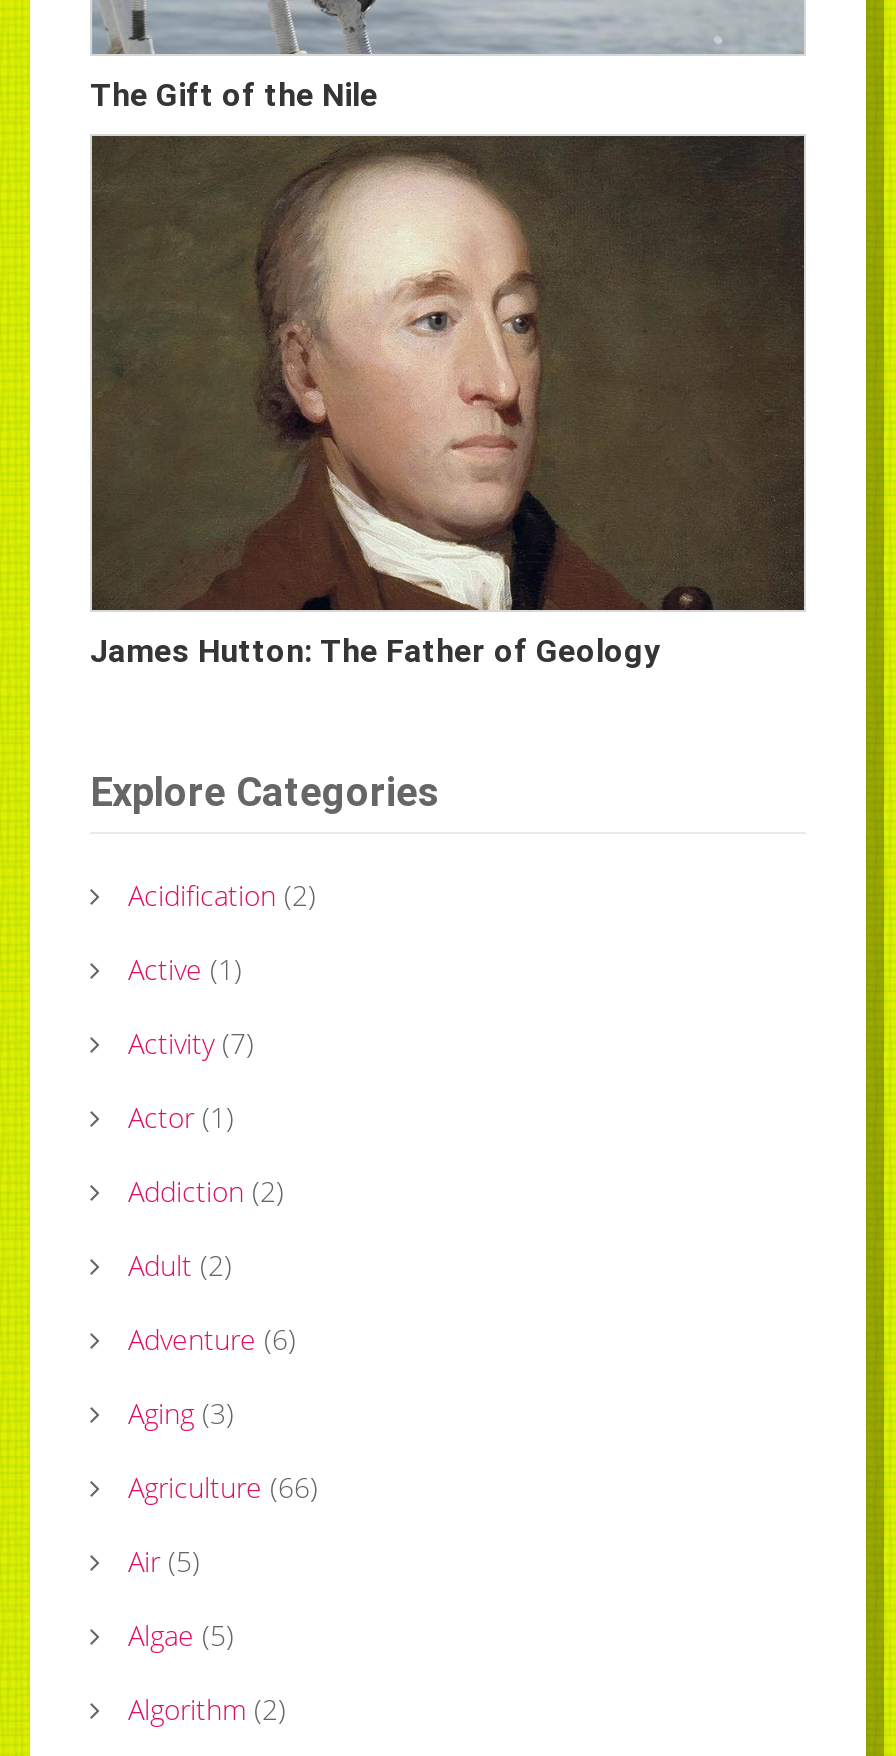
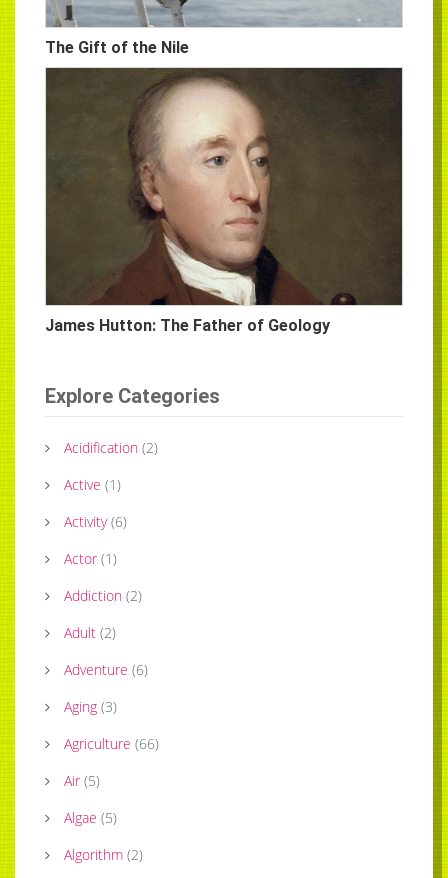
- Activity (7)
+ Activity (6)
